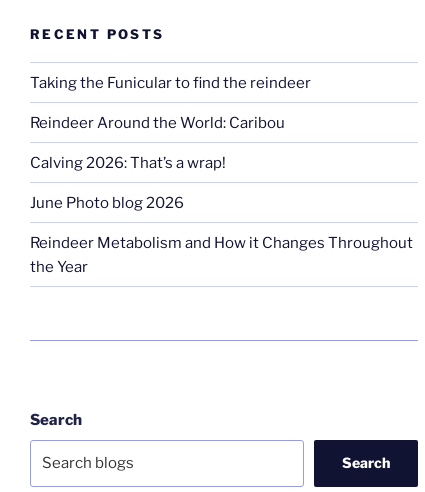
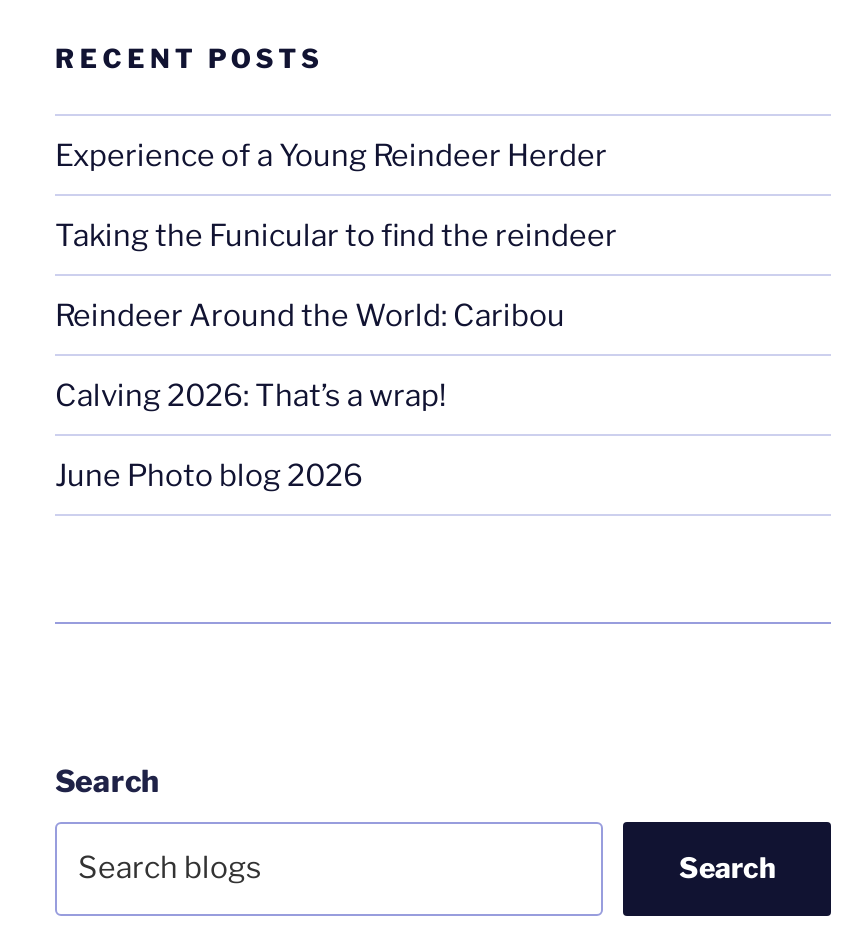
+ Experience of a Young Reindeer Herder

moved down: Taking the Funicular to find the reindeer | Reindeer Around the World: Caribou | Calving 2026: That’s a wrap! | June Photo blog 2026

- Reindeer Metabolism and How it Changes Throughout
- the Year
